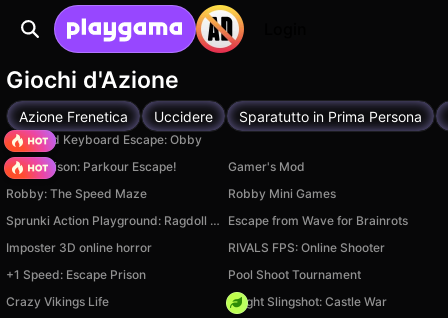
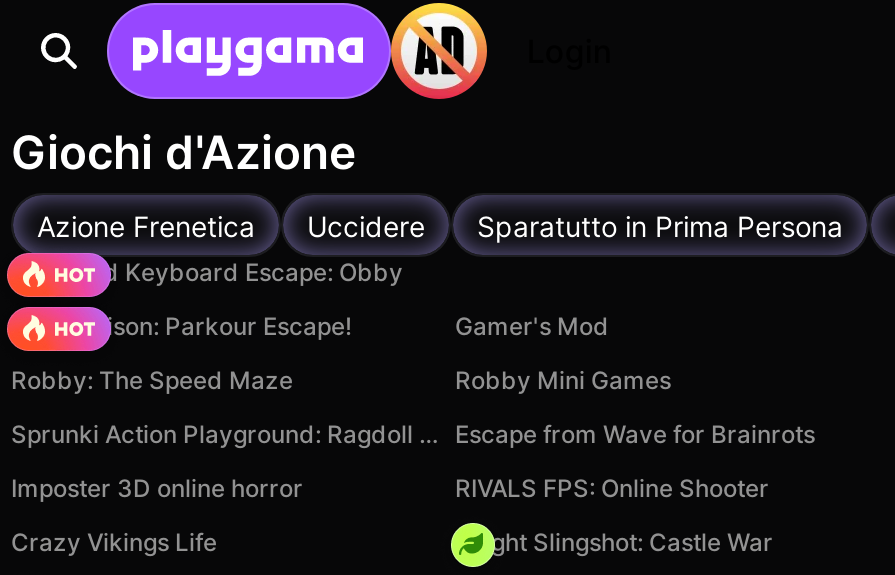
- +1 Speed: Escape Prison
- Pool Shoot Tournament
